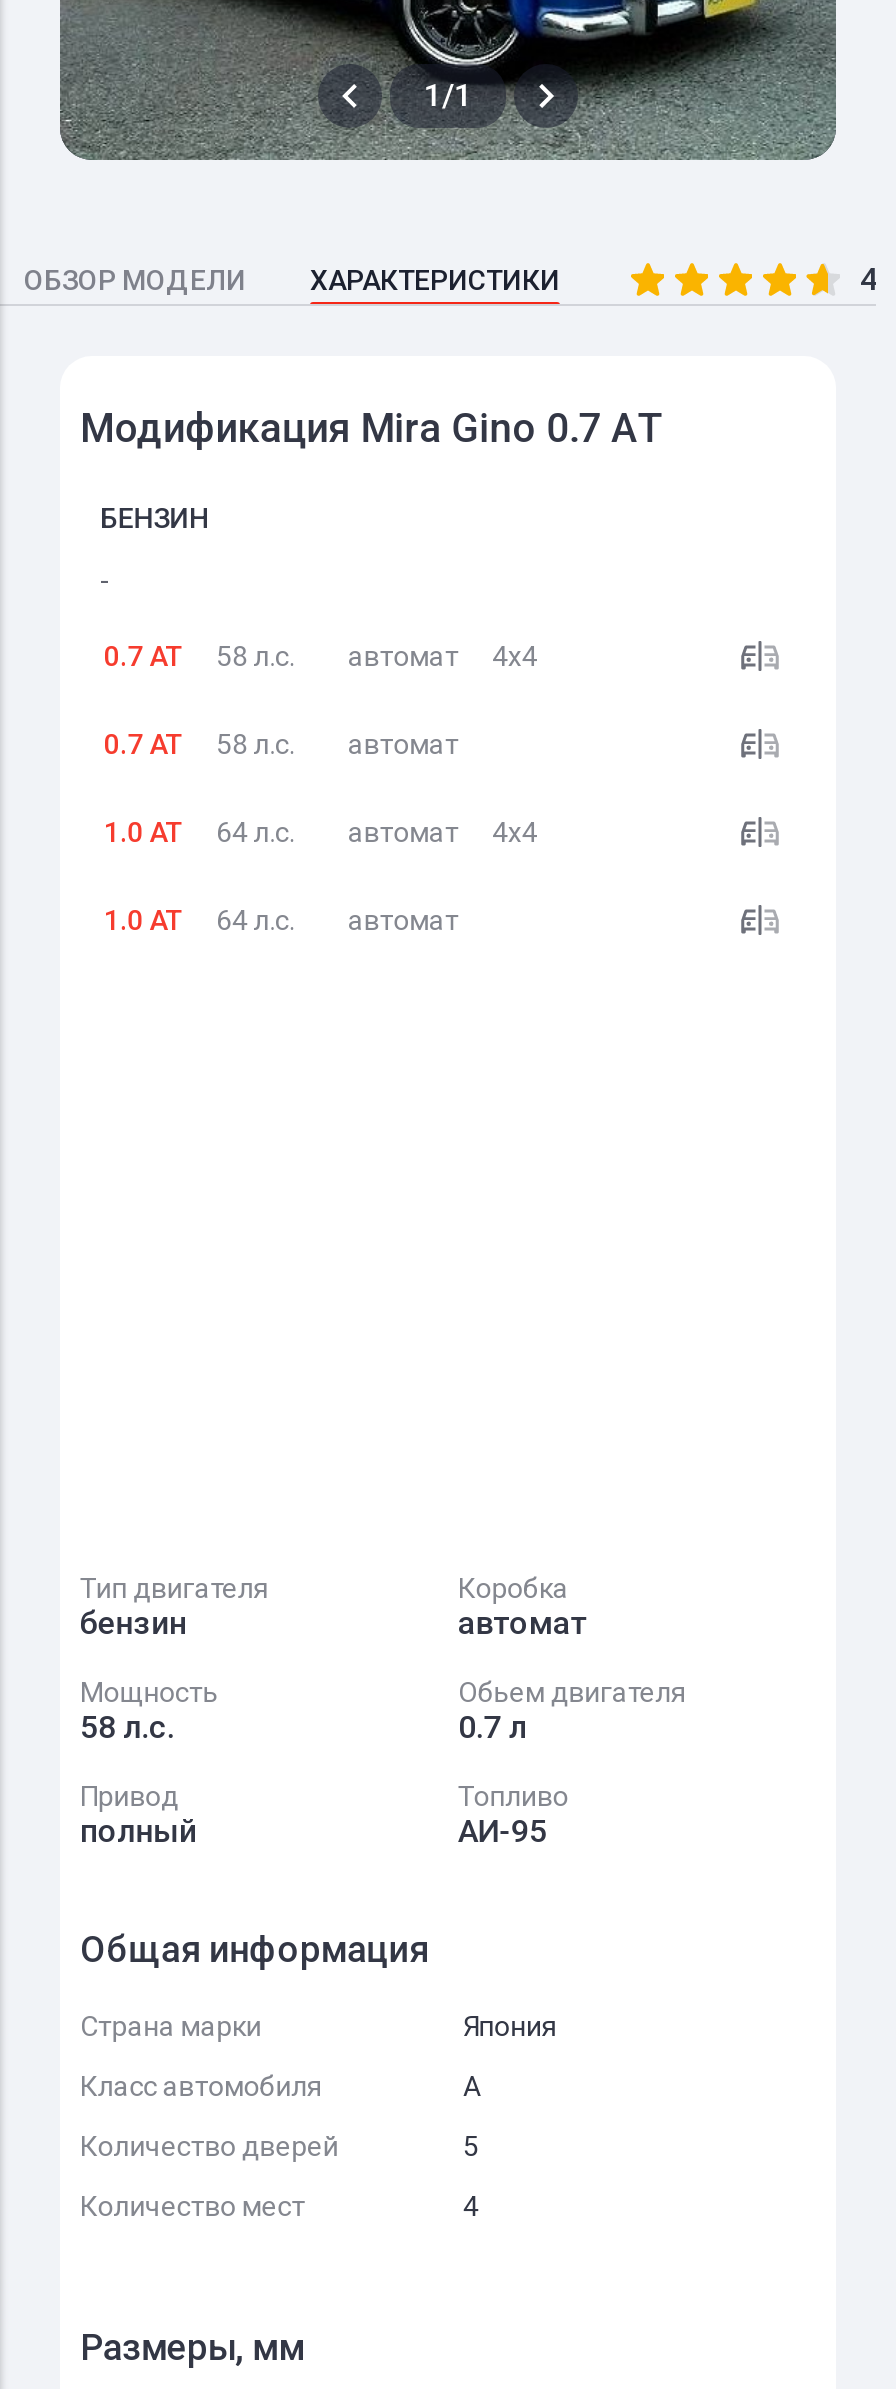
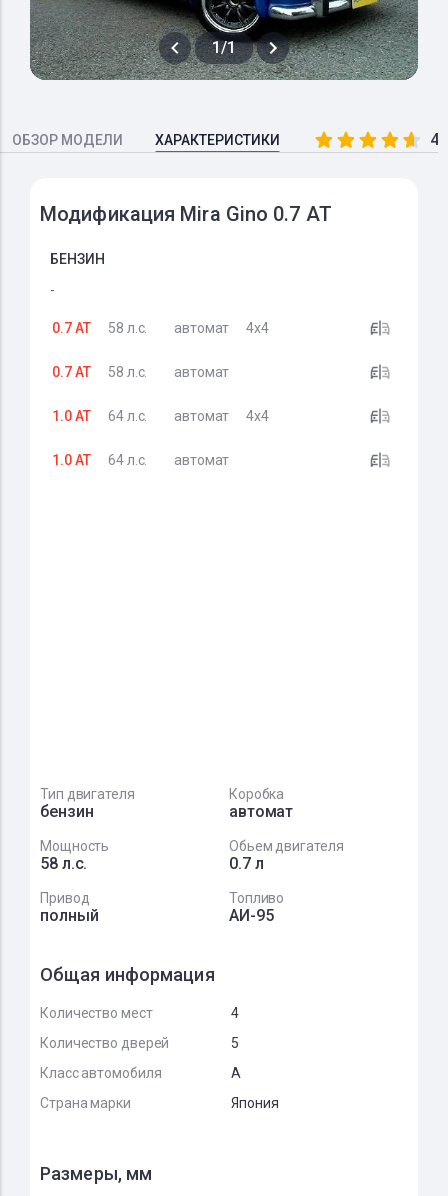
moved down: Количество дверей | 5 | Класс автомобиля | A | Страна марки | Япония

moved up: Количество мест | 4
